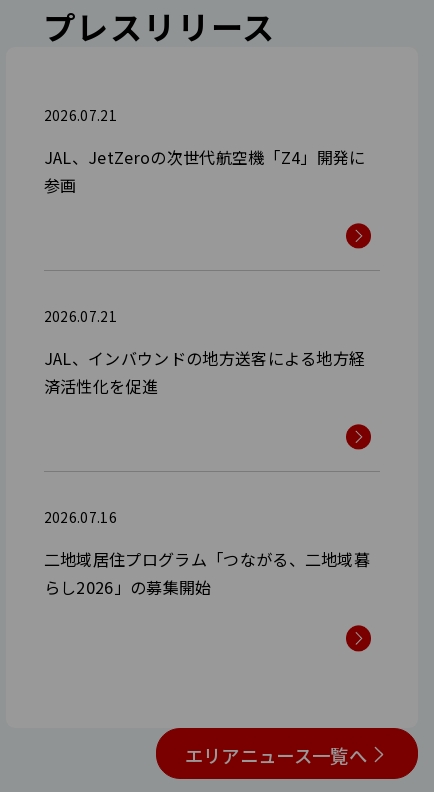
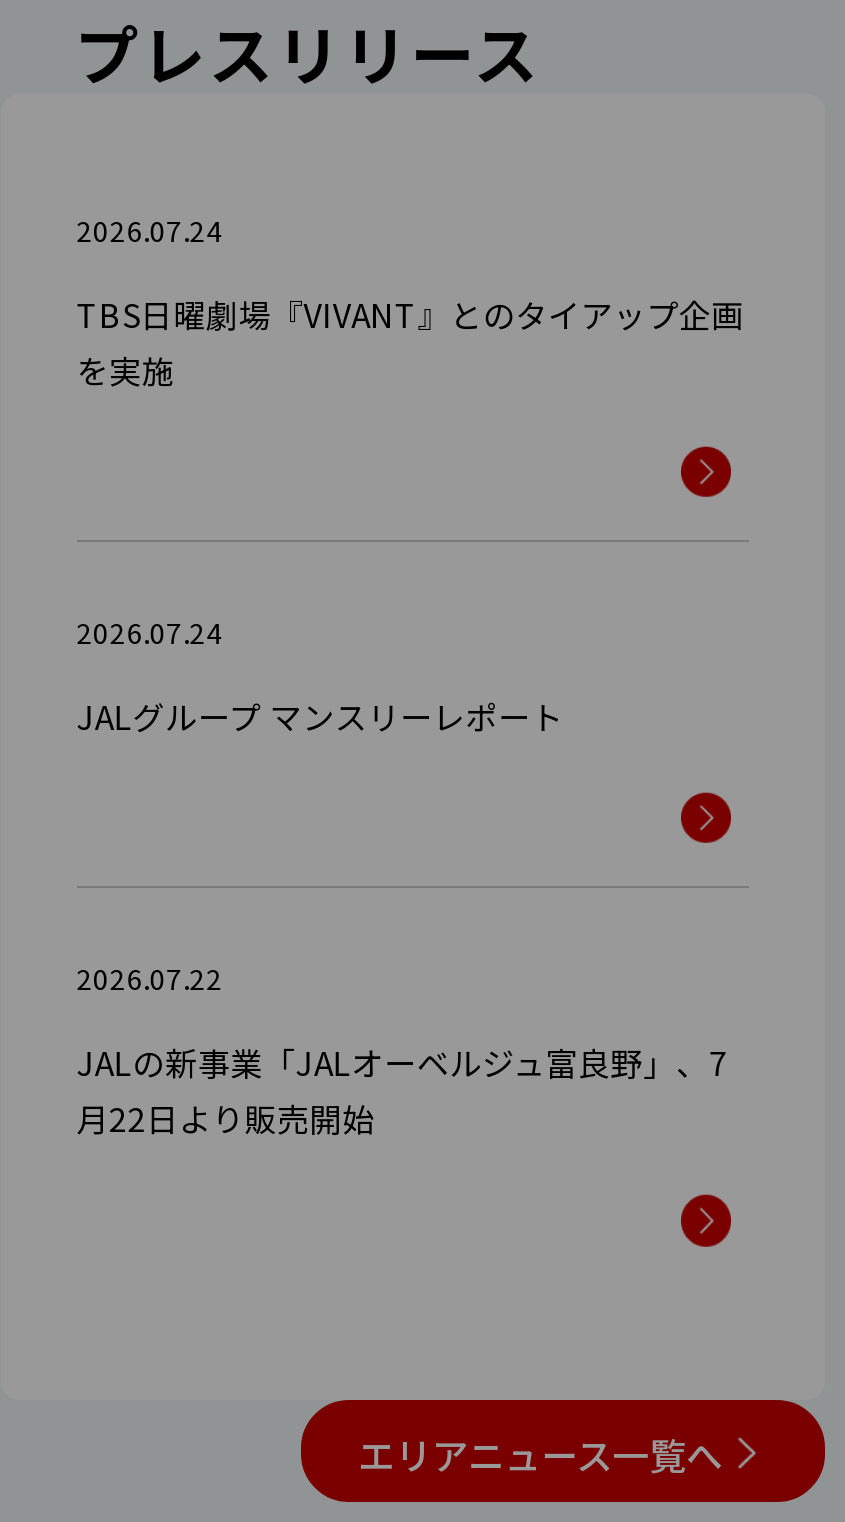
- 2026.07.21
+ 2026.07.24

- JAL、JetZeroの次世代航空機「Z4」開発に
- 参画
+ TBS日曜劇場『VIVANT』とのタイアップ企画
+ を実施

- 2026.07.21
+ 2026.07.24

- JAL、インバウンドの地方送客による地方経
- 済活性化を促進
+ JALグループ マンスリーレポート

- 2026.07.16
+ 2026.07.22

- 二地域居住プログラム「つながる、二地域暮
- らし2026」の募集開始
+ JALの新事業「JALオーベルジュ富良野」、7
+ 月22日より販売開始
